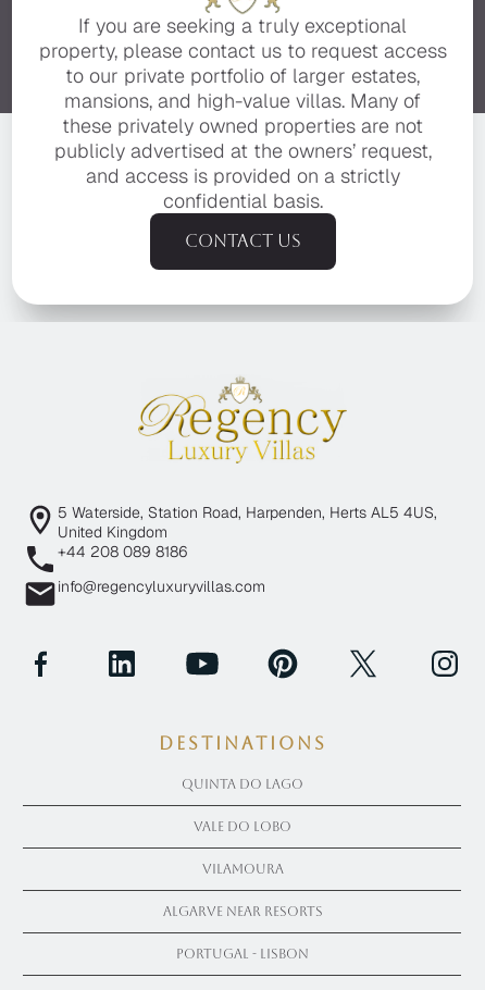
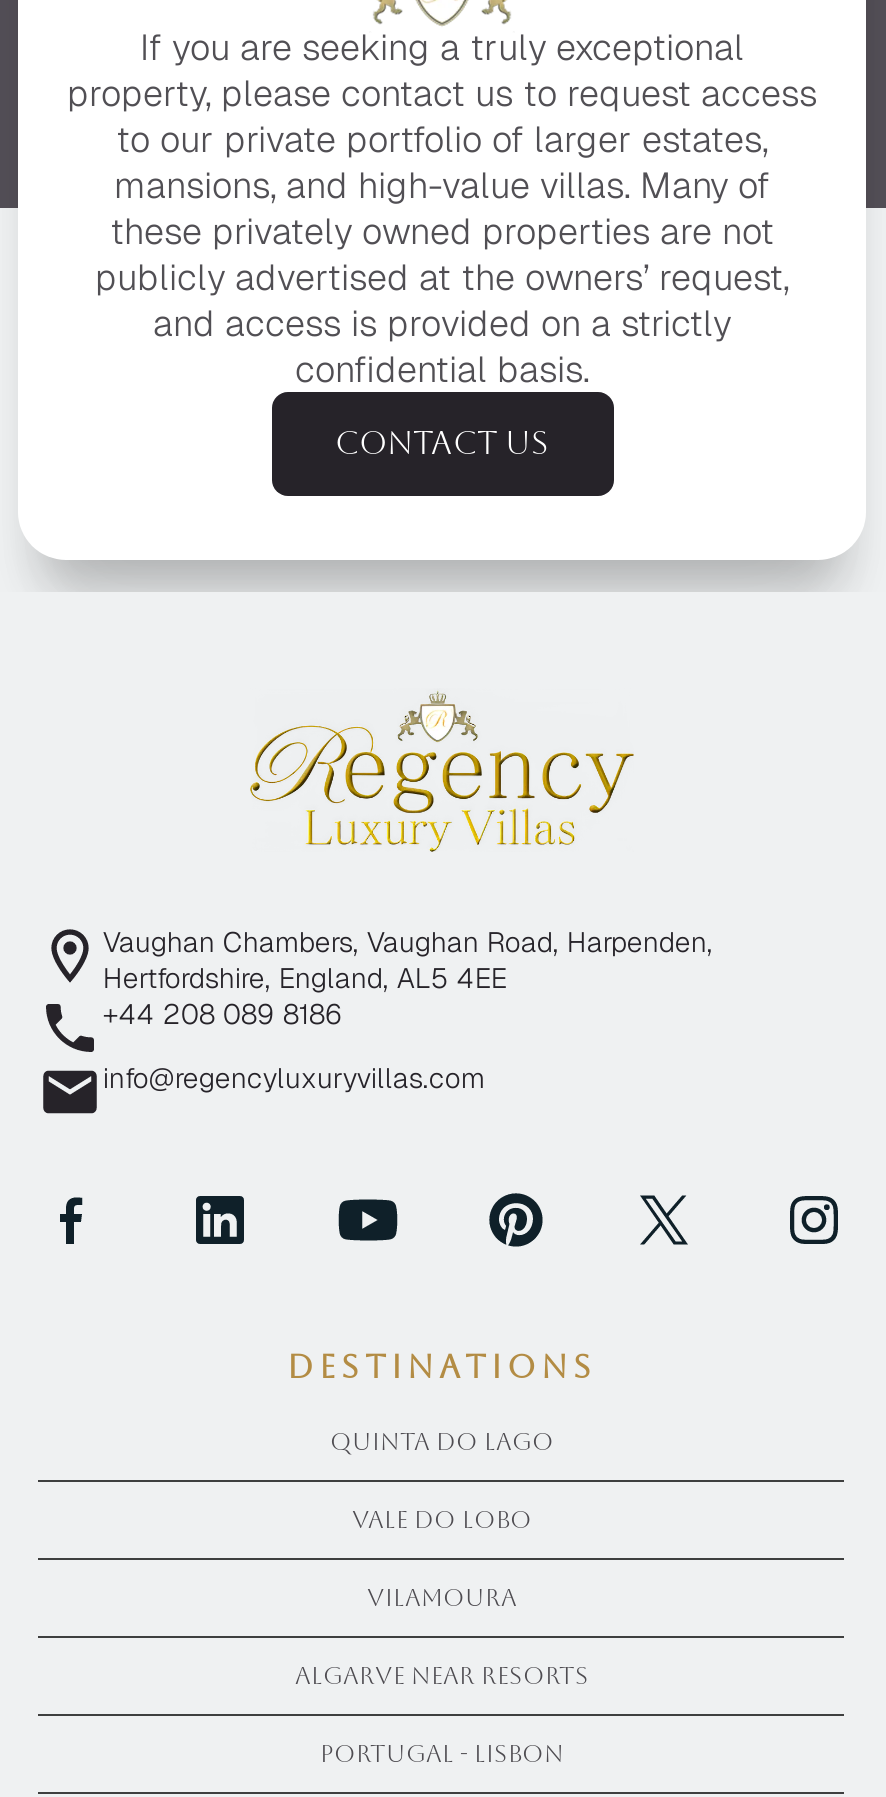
- 5 Waterside, Station Road, Harpenden, Herts AL5 4US,
- United Kingdom
+ Vaughan Chambers, Vaughan Road, Harpenden,
+ Hertfordshire, England, AL5 4EE
